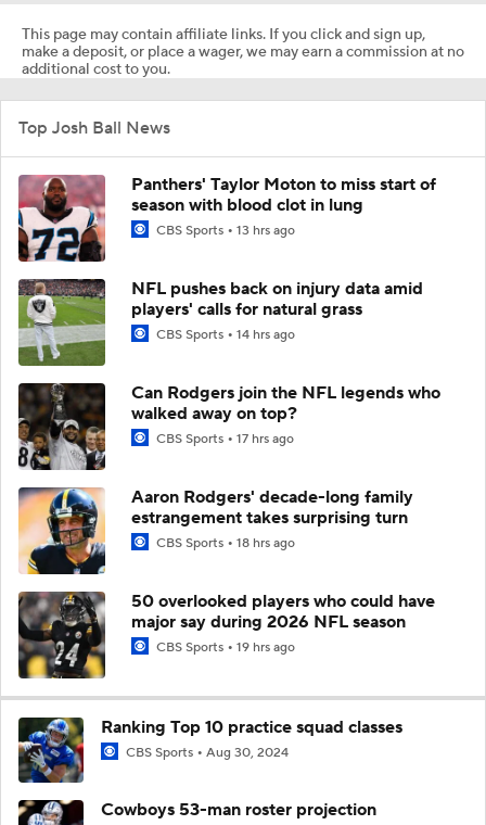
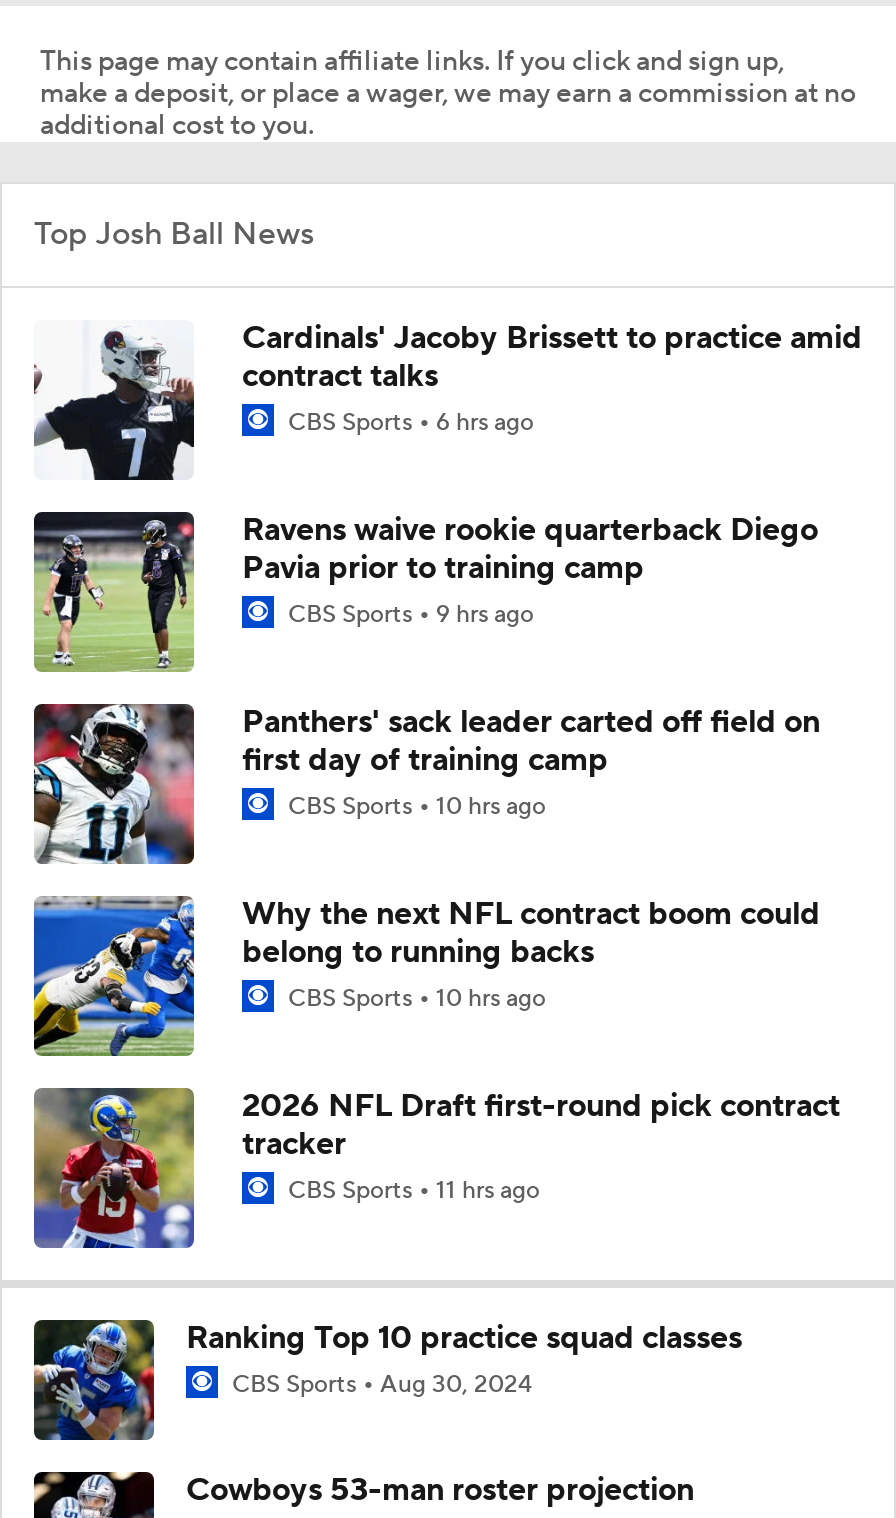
- [image]
- Panthers' Taylor Moton to miss start of
- season with blood clot in lung
- CBS Sports 13 hrs ago
+ [image]
+ Cardinals' Jacoby Brissett to practice amid
+ contract talks
+ CBS Sports 6 hrs ago

- [image]
- NFL pushes back on injury data amid
- players' calls for natural grass
- CBS Sports 14 hrs ago
+ [image]
+ Ravens waive rookie quarterback Diego
+ Pavia prior to training camp
+ CBS Sports 9 hrs ago

- [image]
- Can Rodgers join the NFL legends who
- walked away on top?
- CBS Sports 17 hrs ago
+ [image]
+ Panthers' sack leader carted off field on
+ first day of training camp
+ CBS Sports 10 hrs ago

- [image]
- Aaron Rodgers' decade-long family
- estrangement takes surprising turn
- CBS Sports 18 hrs ago
+ [image]
+ Why the next NFL contract boom could
+ belong to running backs
+ CBS Sports 10 hrs ago

- [image]
- 50 overlooked players who could have
- major say during 2026 NFL season
- CBS Sports 19 hrs ago
+ [image]
+ 2026 NFL Draft first-round pick contract
+ tracker
+ CBS Sports 11 hrs ago
